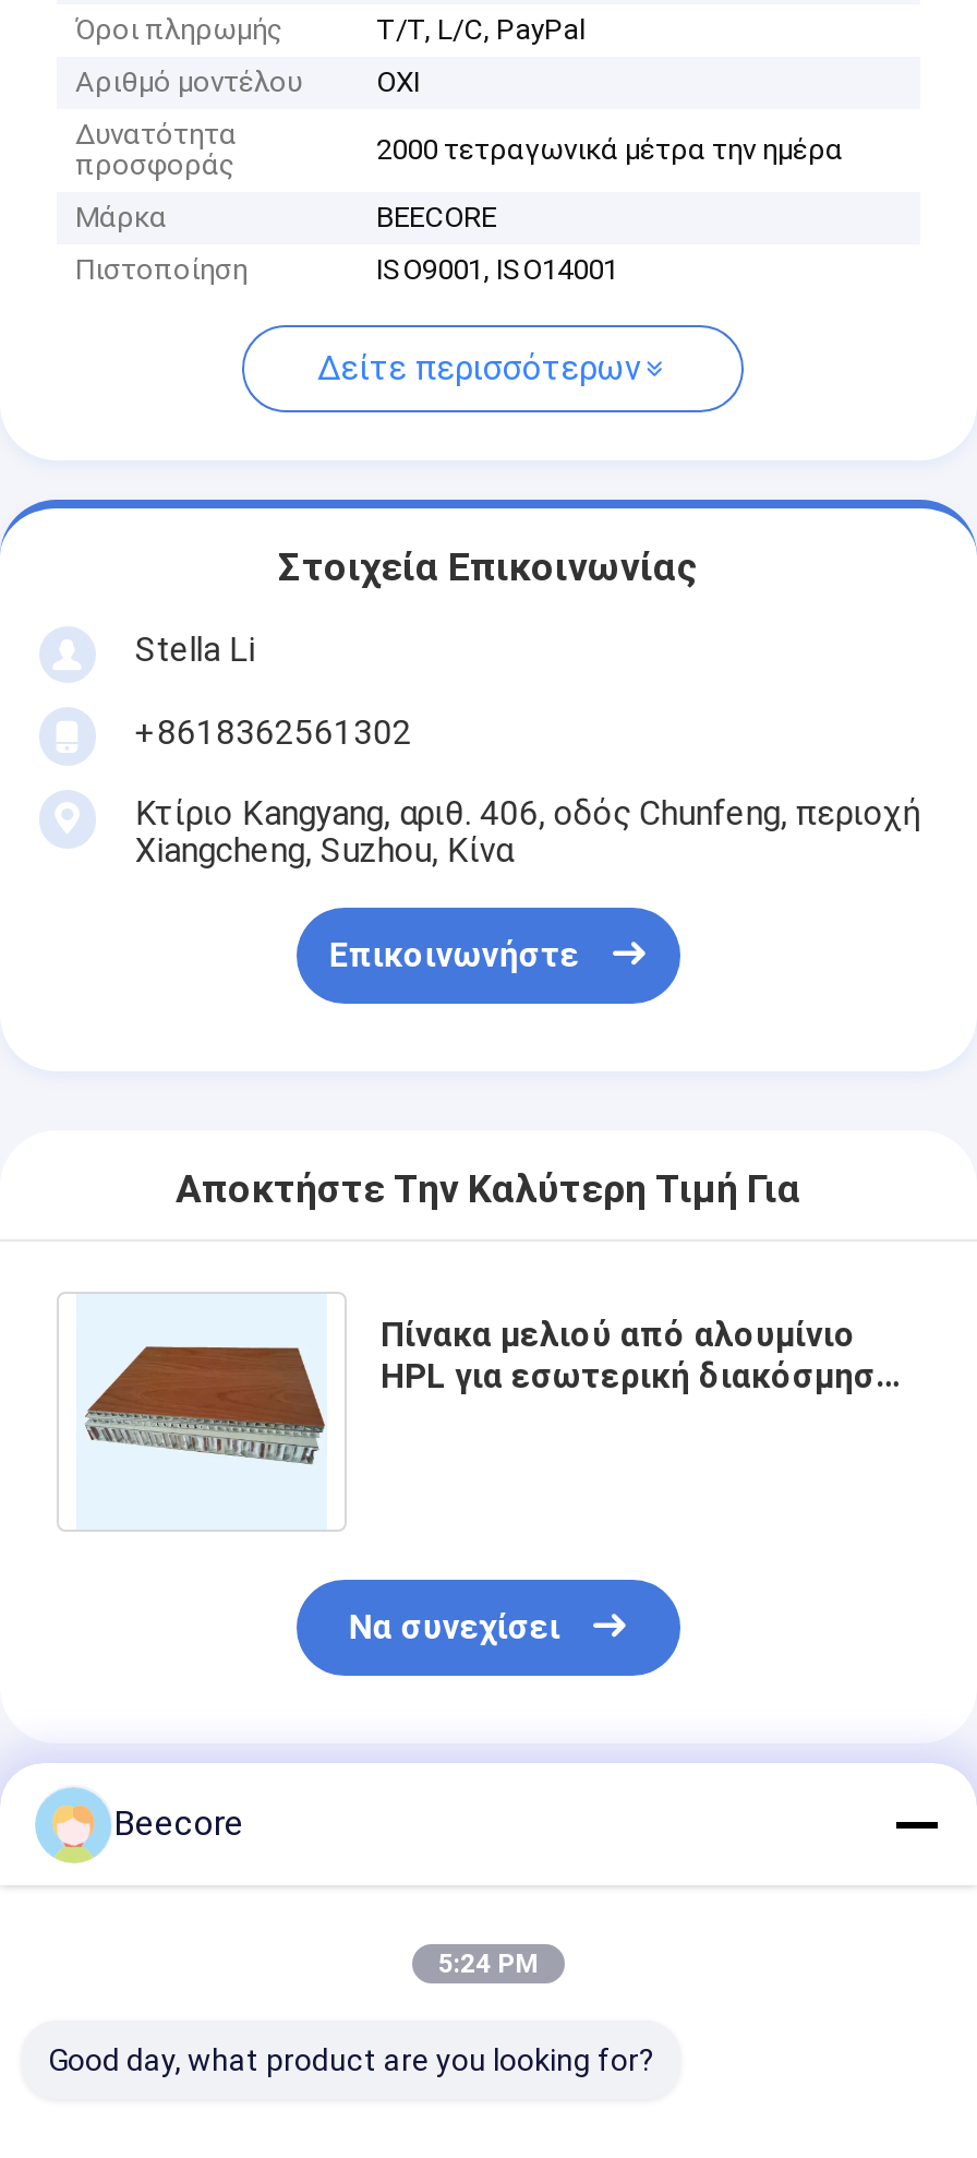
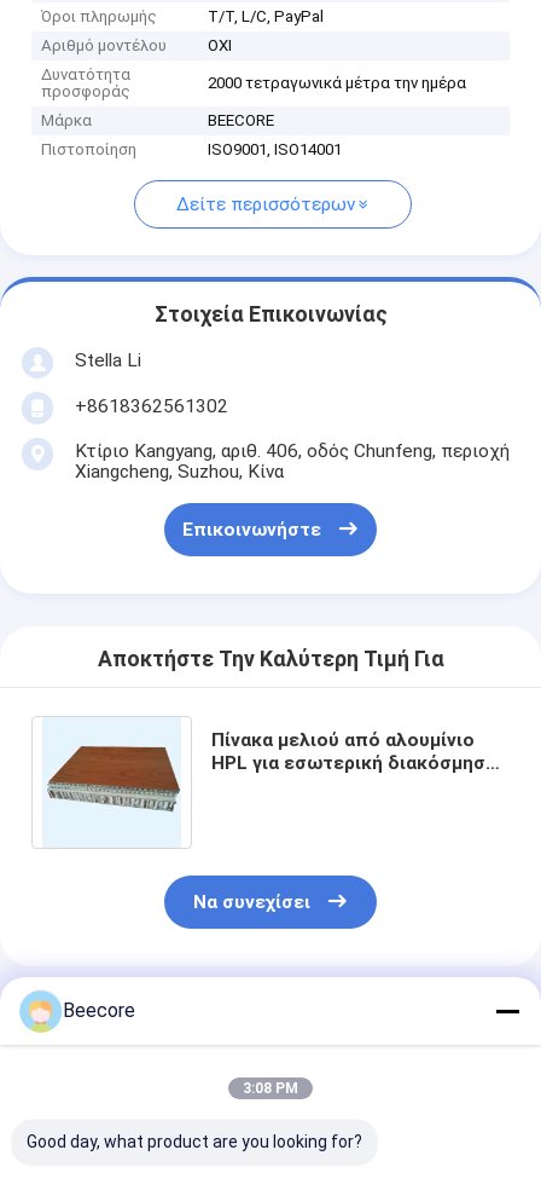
- 5:24 PM
+ 3:08 PM
